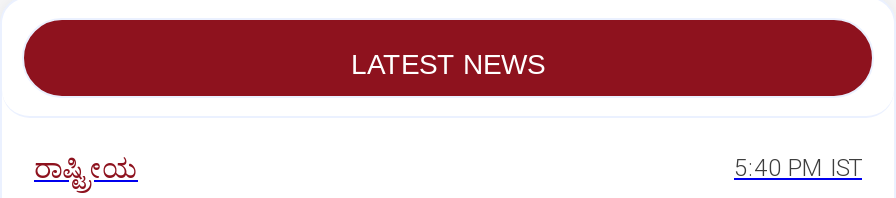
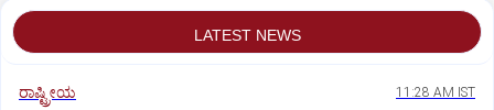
- 5:40 PM IST
+ 11:28 AM IST
